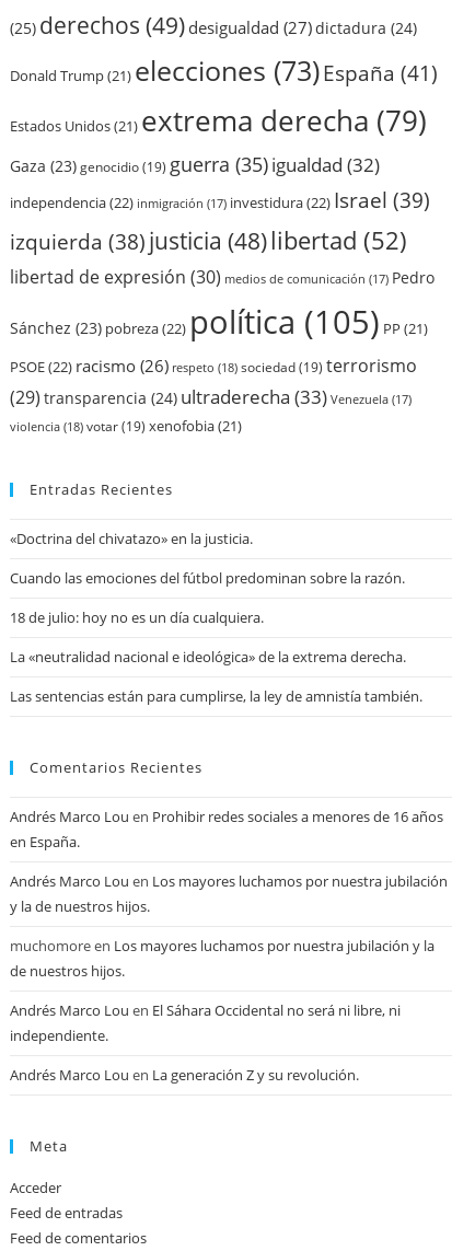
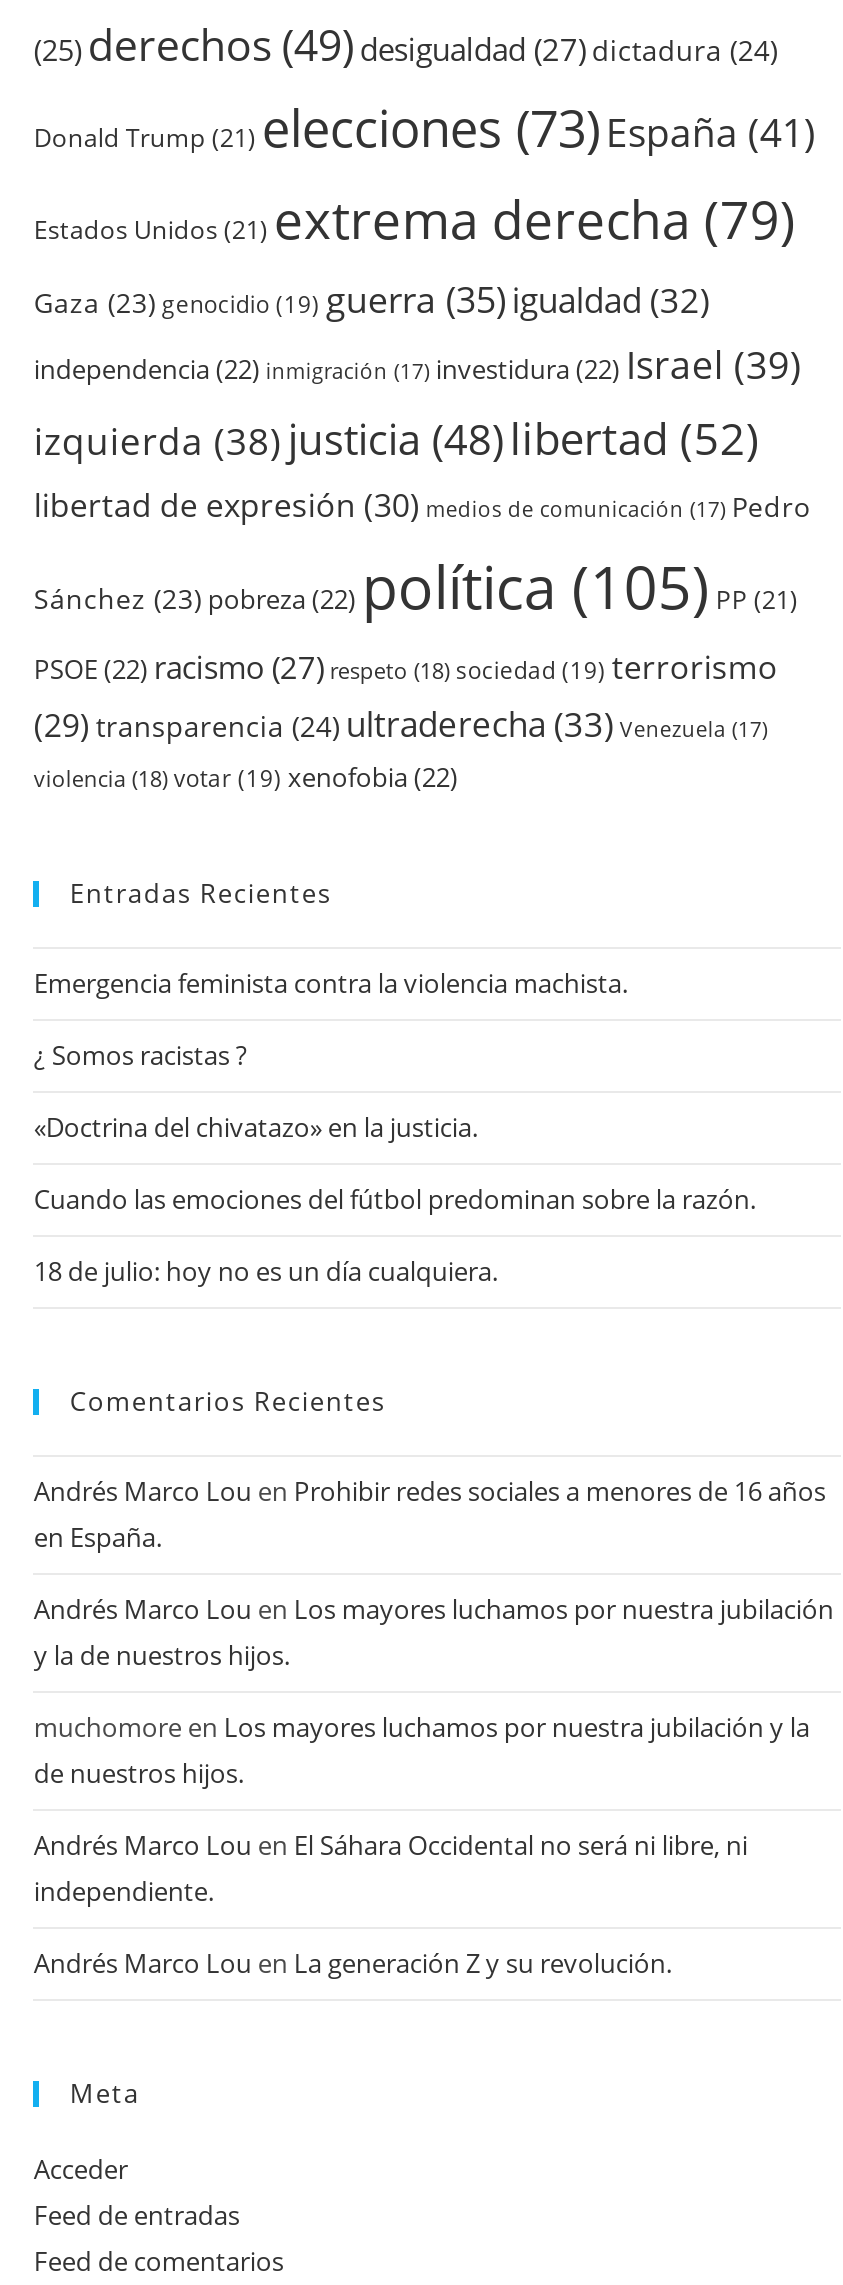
- PSOE (22) racismo (26) respeto (18) sociedad (19) terrorismo
+ PSOE (22) racismo (27) respeto (18) sociedad (19) terrorismo

- violencia (18) votar (19) xenofobia (21)
+ violencia (18) votar (19) xenofobia (22)

+ Emergencia feminista contra la violencia machista.
+ ¿ Somos racistas ?

moved down: «Doctrina del chivatazo» en la justicia. | Cuando las emociones del fútbol predominan sobre la razón. | 18 de julio: hoy no es un día cualquiera.

- La «neutralidad nacional e ideológica» de la extrema derecha.
- Las sentencias están para cumplirse, la ley de amnistía también.
